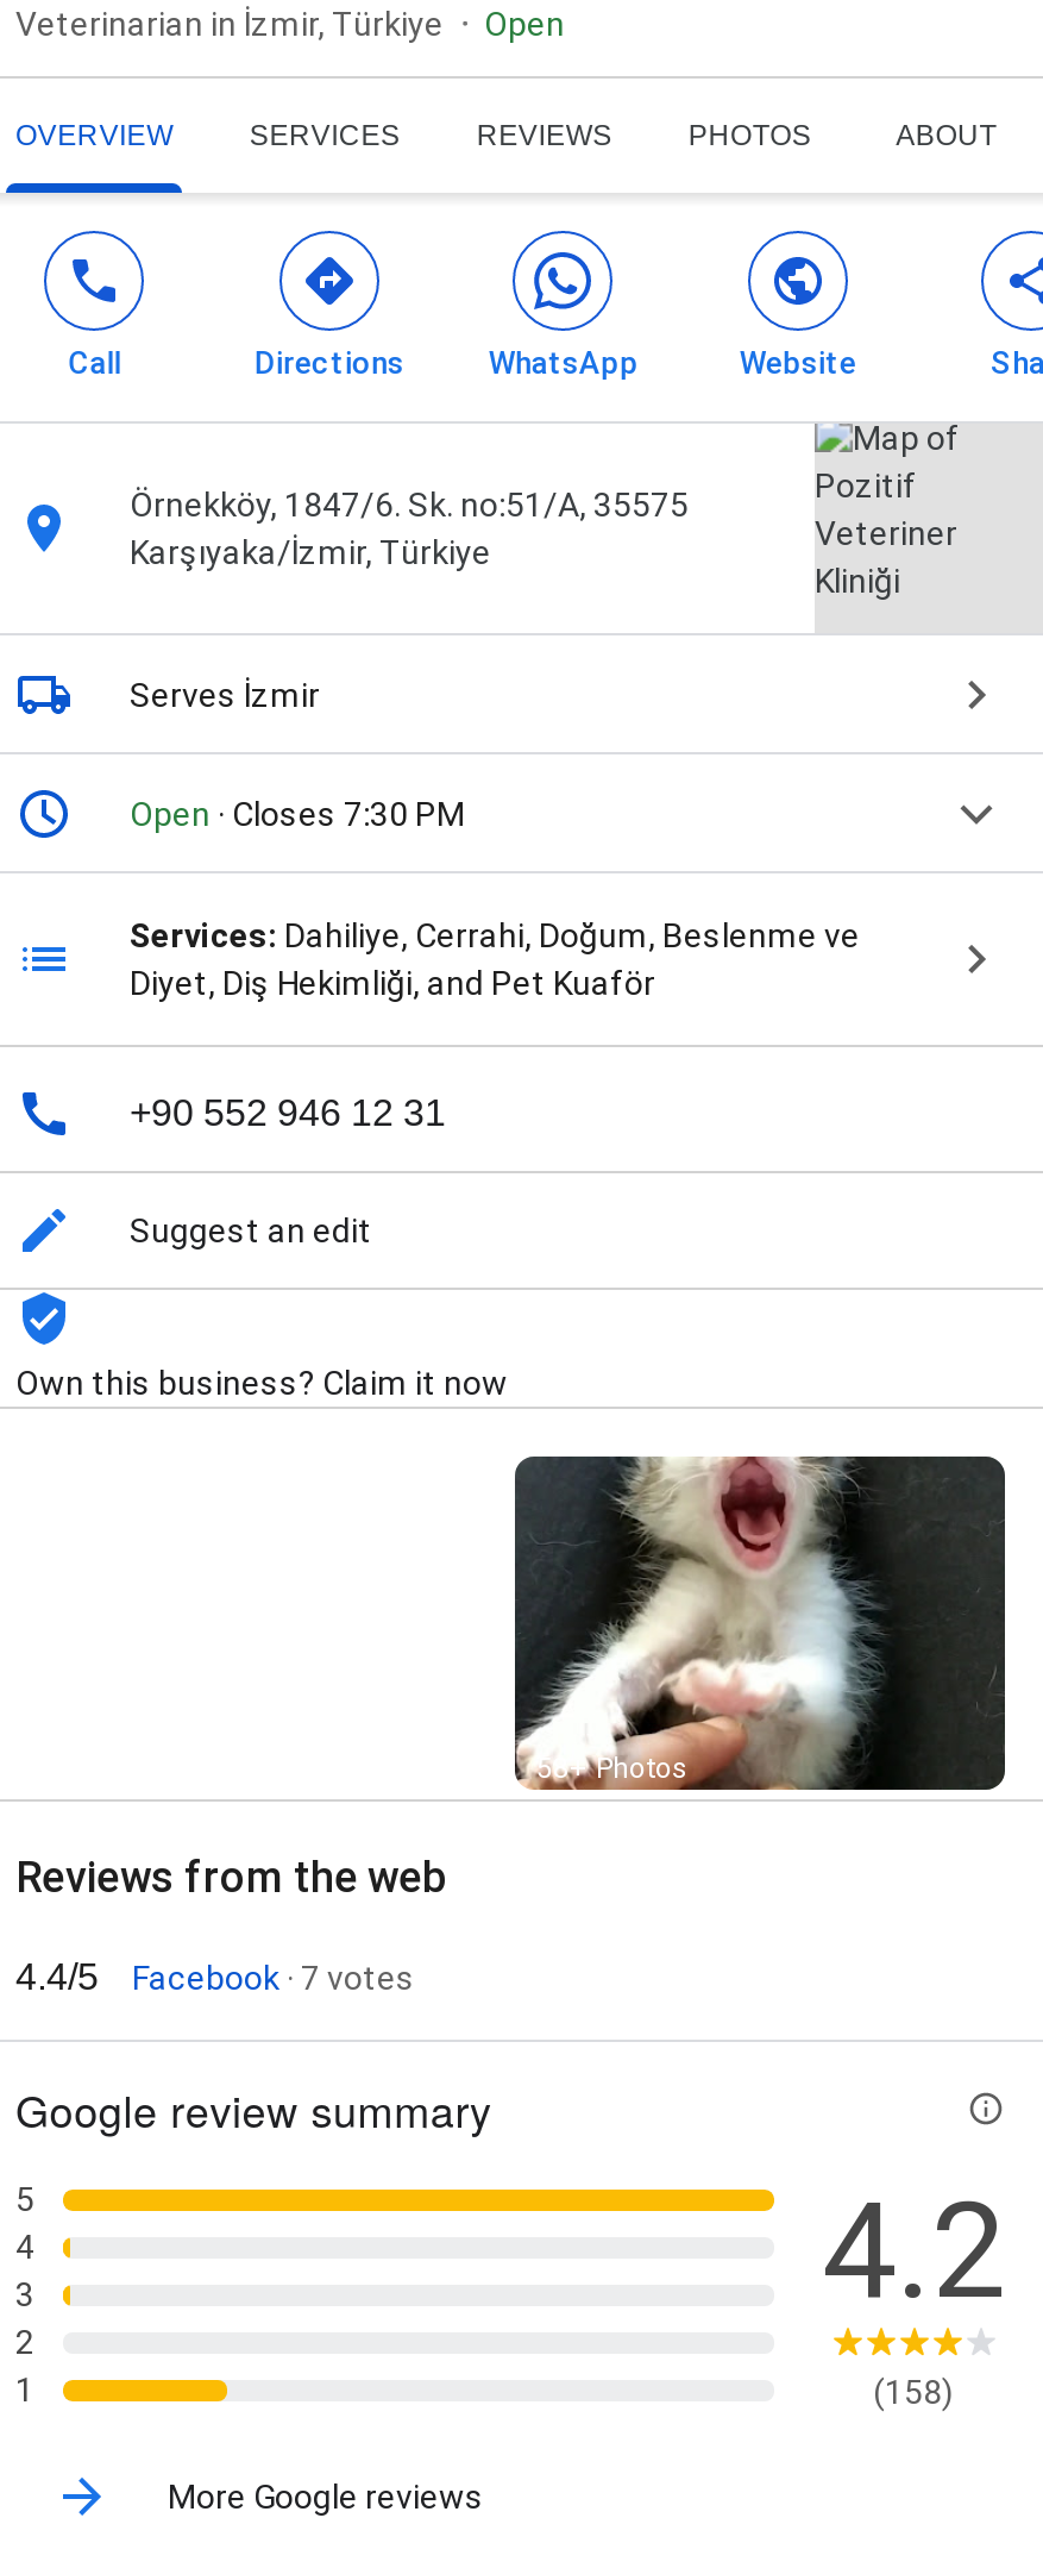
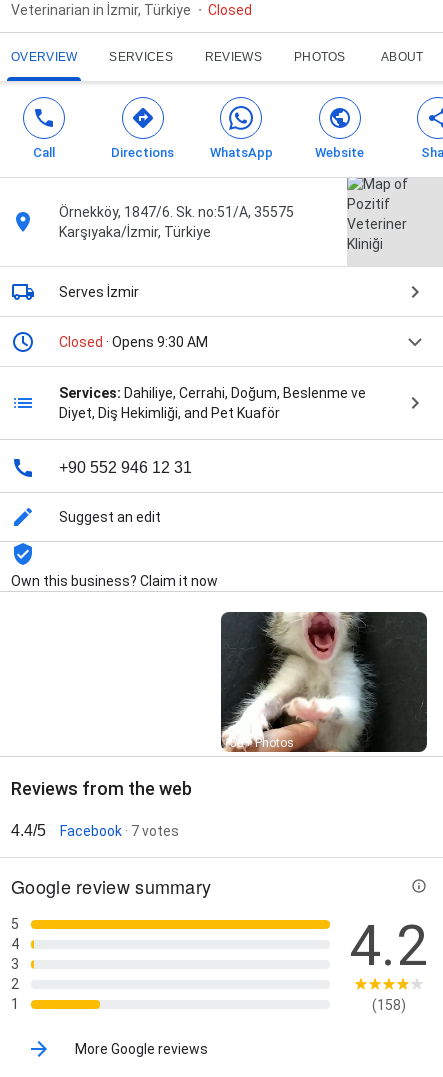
- Open
+ Closed

- Open · Closes 7:30 PM
+ Closed · Opens 9:30 AM
